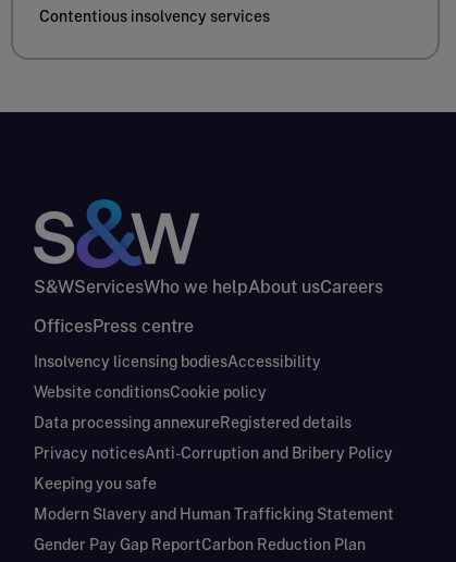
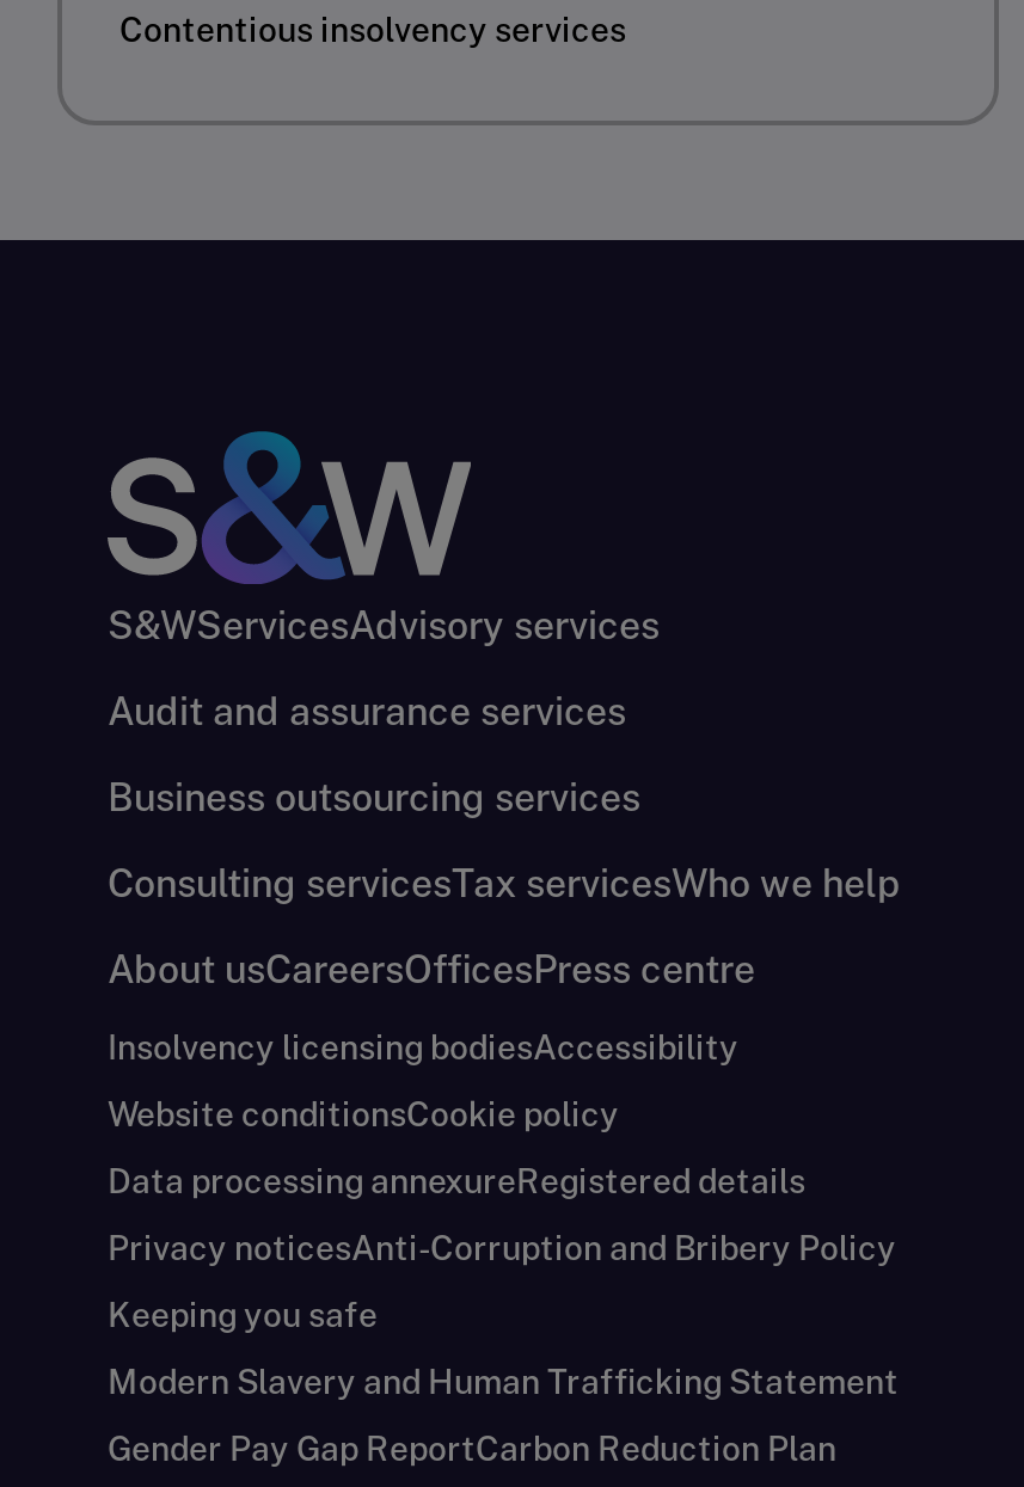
- S&WServicesWho we helpAbout usCareers
- OfficesPress centre
+ S&WServicesAdvisory services
+ Audit and assurance services
+ Business outsourcing services
+ Consulting servicesTax servicesWho we help
+ About usCareersOfficesPress centre
